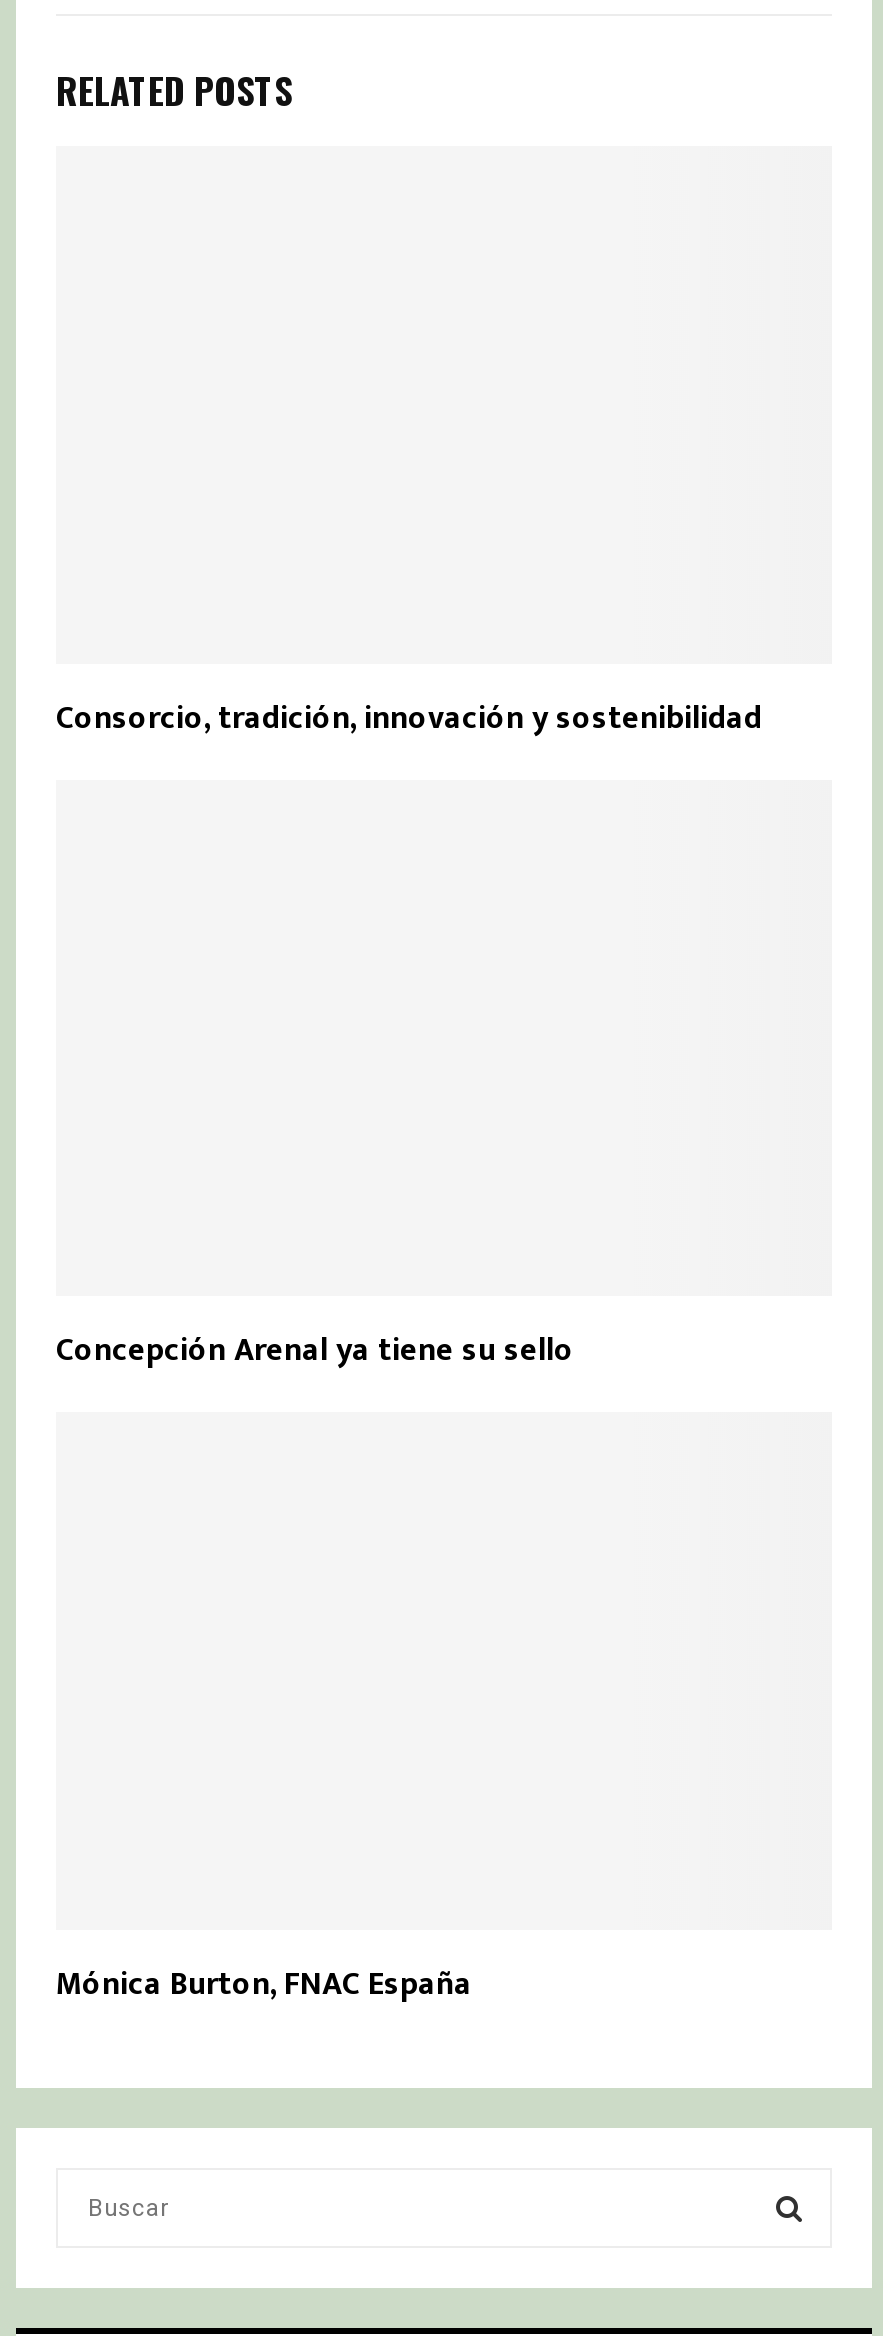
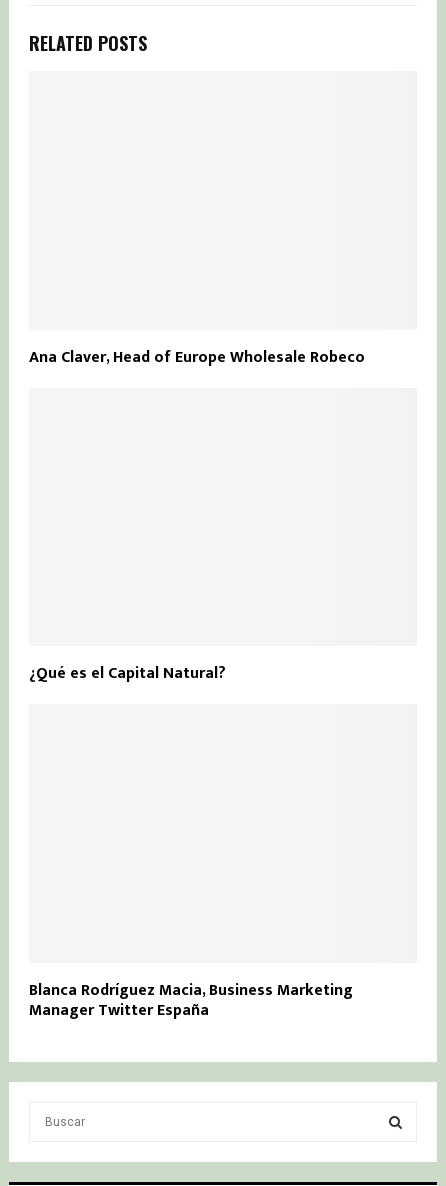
- Consorcio, tradición, innovación y sostenibilidad
+ Ana Claver, Head of Europe Wholesale Robeco

- Concepción Arenal ya tiene su sello
+ ¿Qué es el Capital Natural?

- Mónica Burton, FNAC España
+ Blanca Rodríguez Macia, Business Marketing
+ Manager Twitter España
